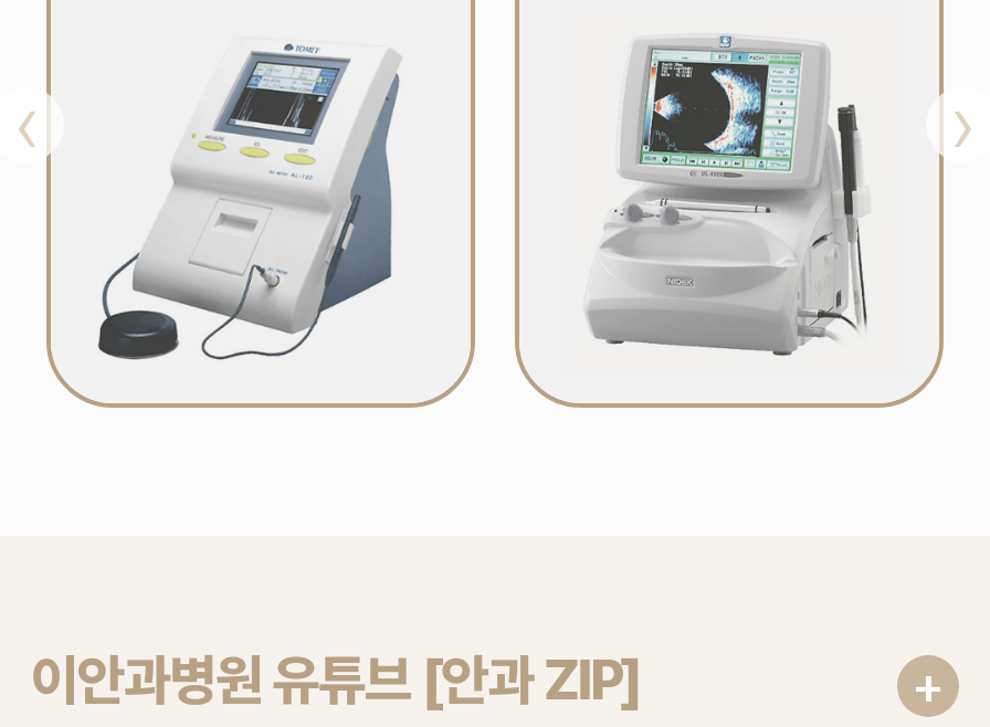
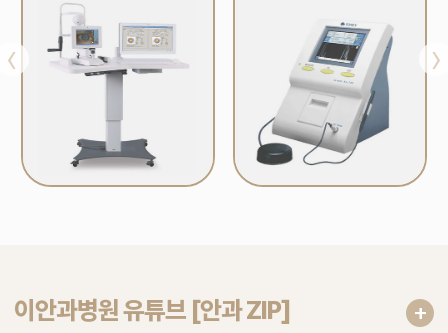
- [image]
+ [image]

- [image]
+ [image]
